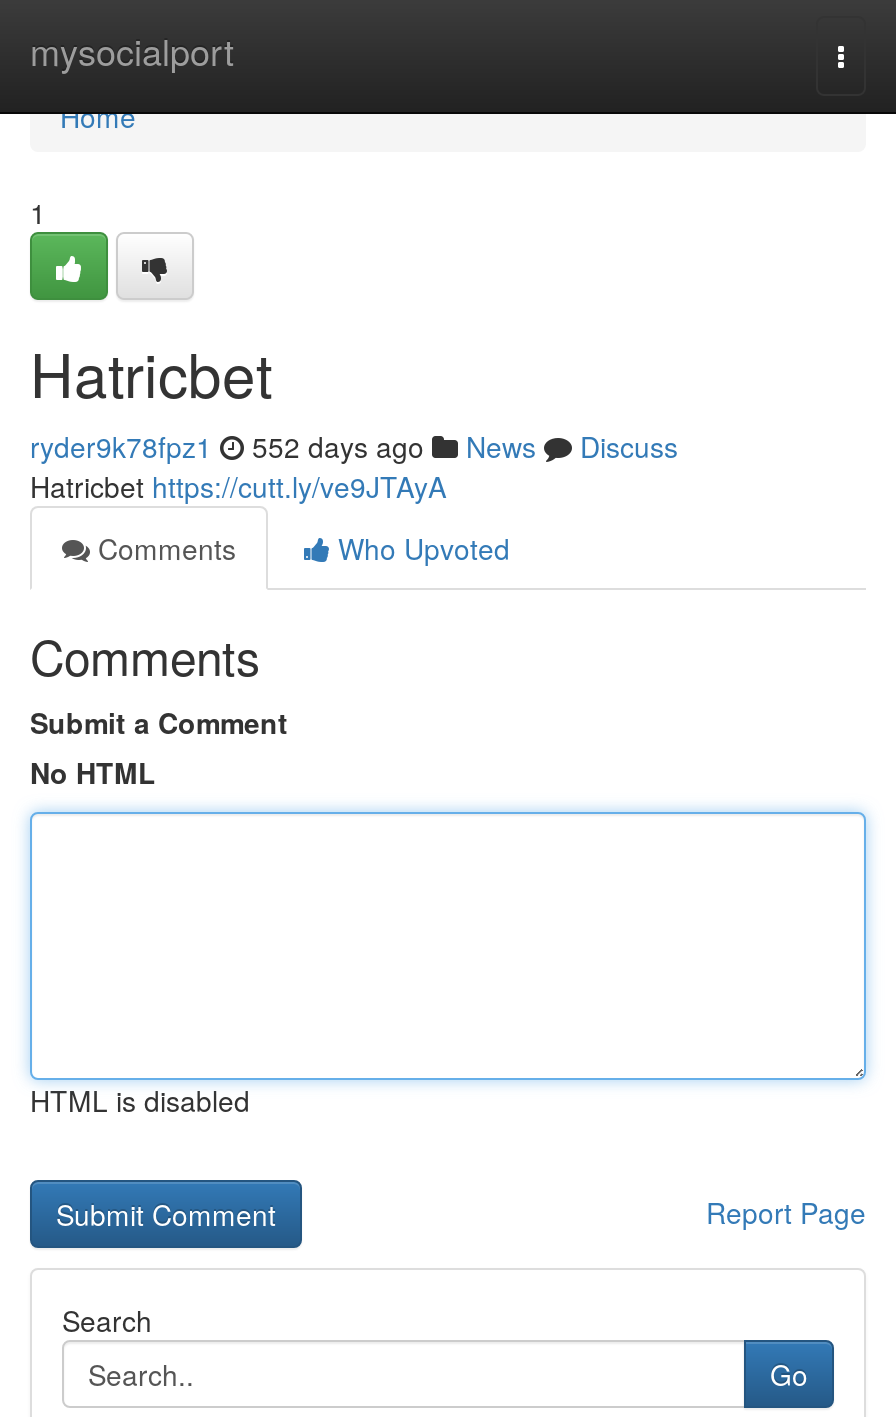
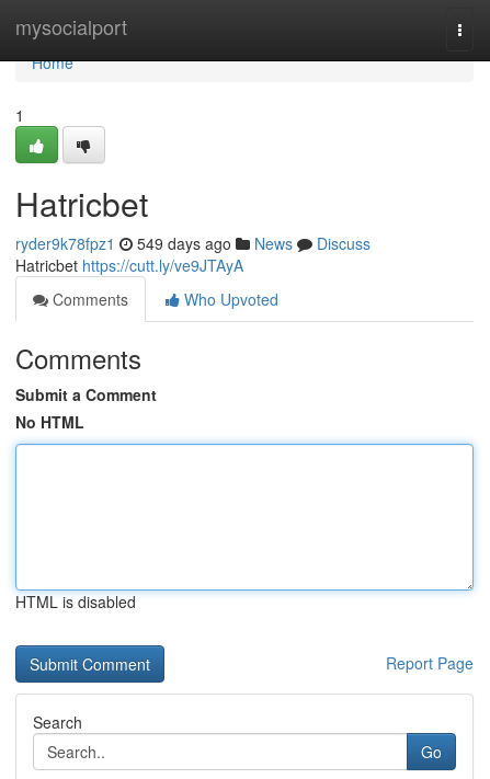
- ryder9k78fpz1 552 days ago News Discuss
+ ryder9k78fpz1 549 days ago News Discuss
